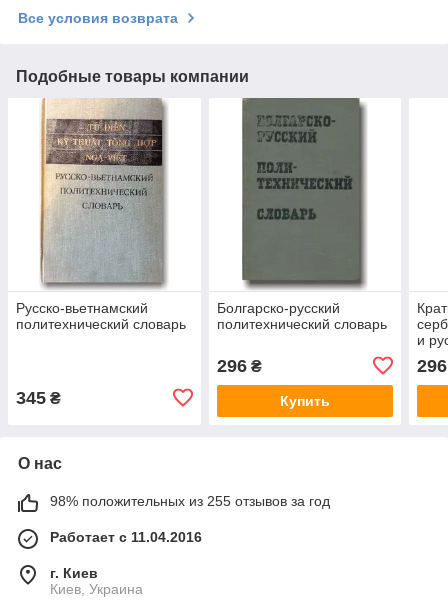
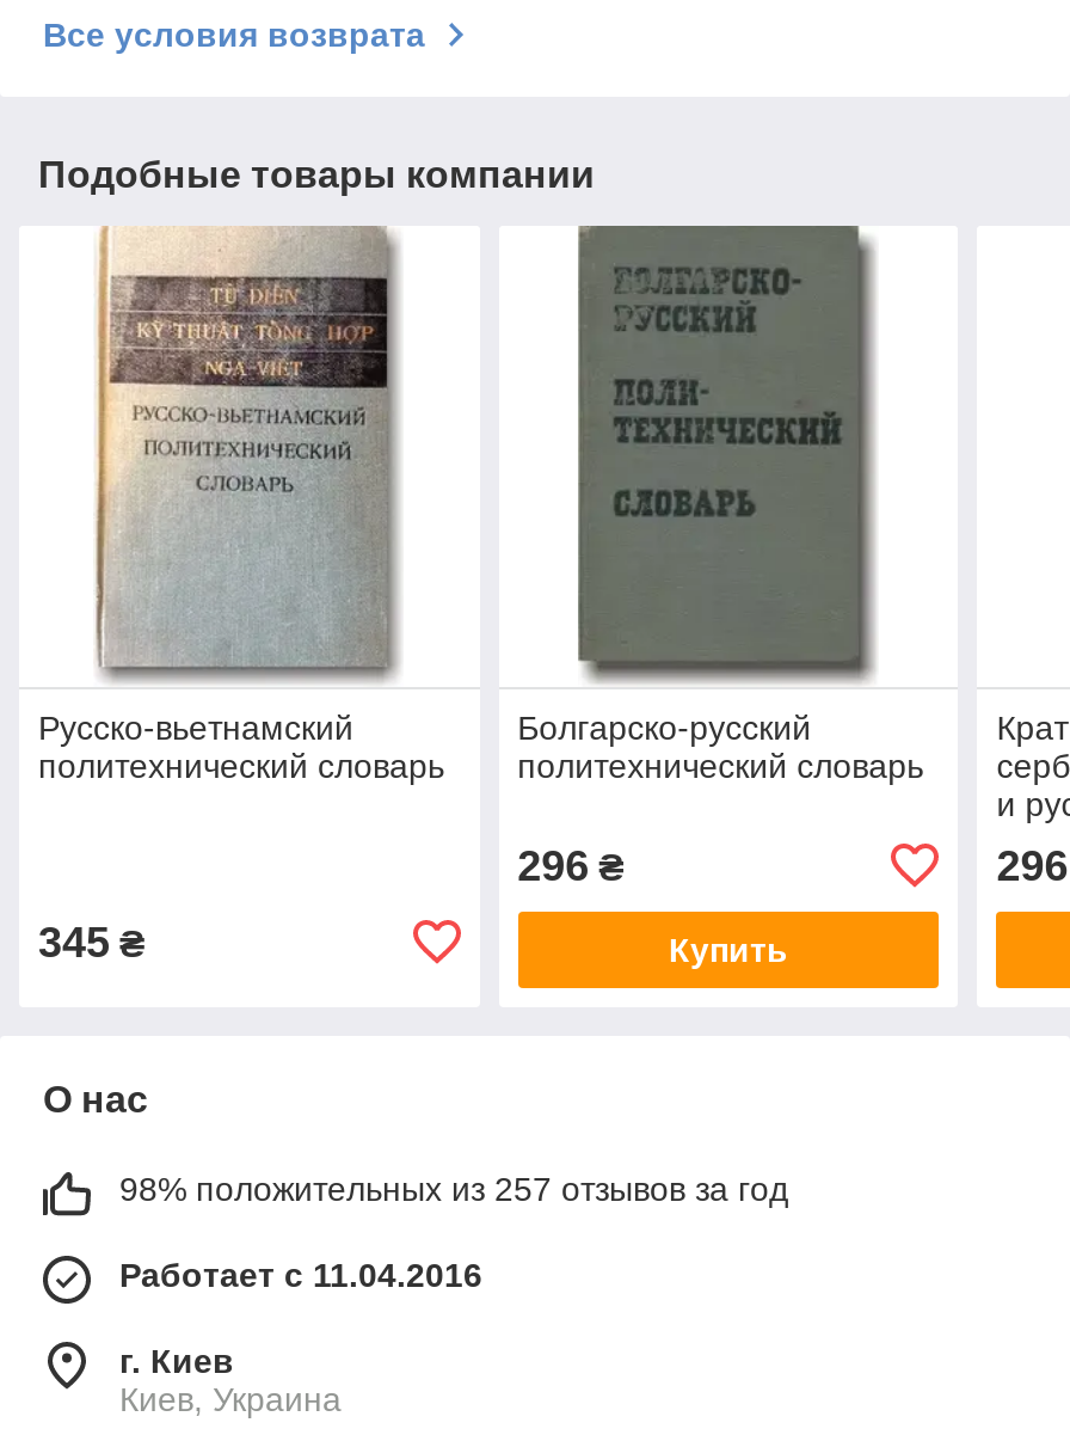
- 98% положительных из 255 отзывов за год
+ 98% положительных из 257 отзывов за год
